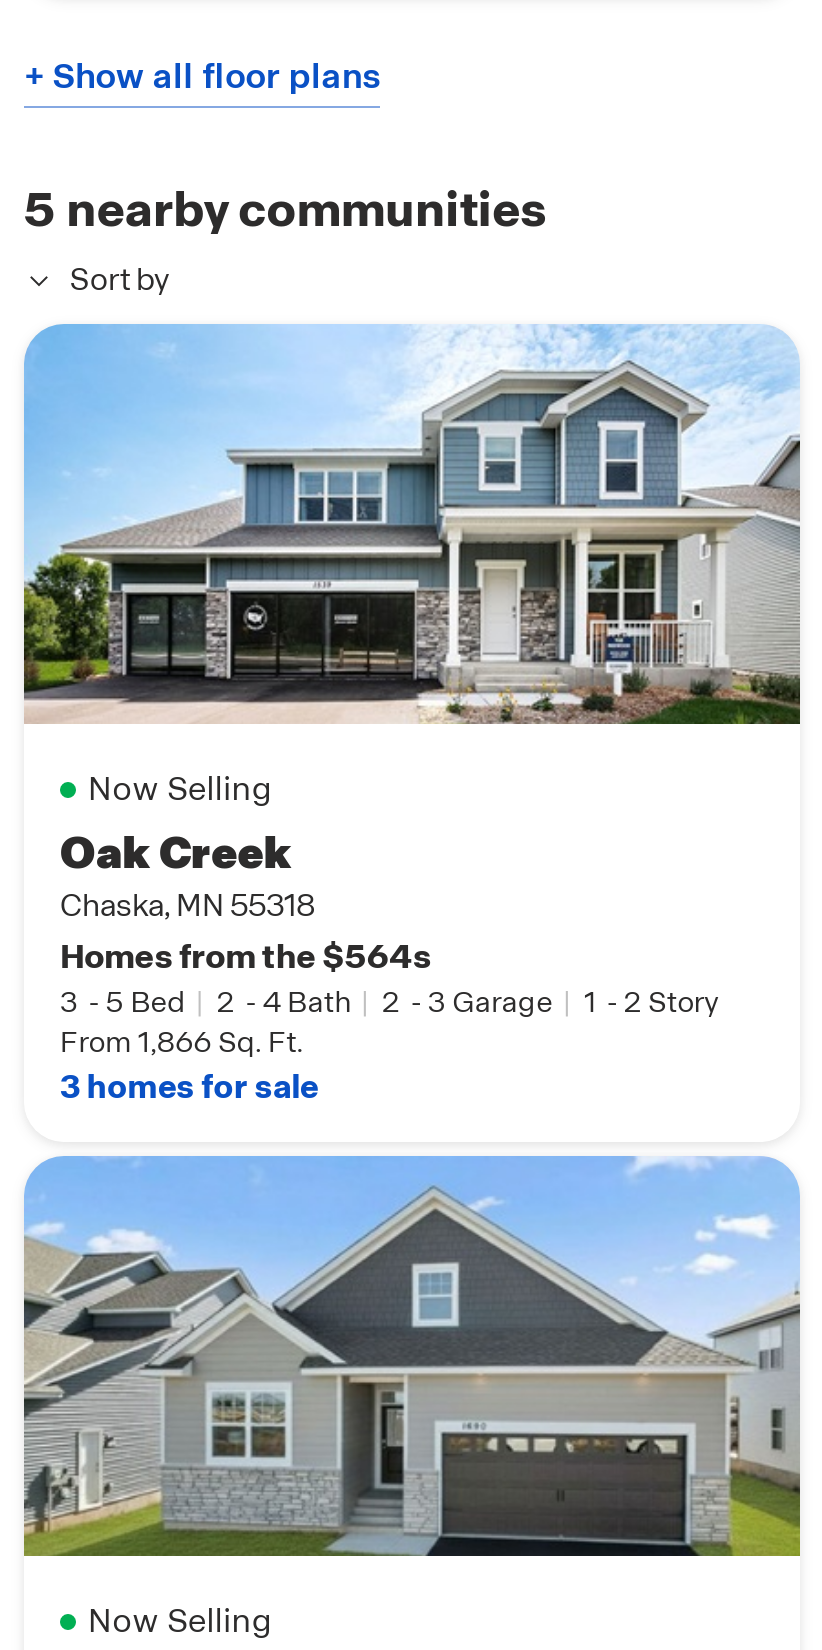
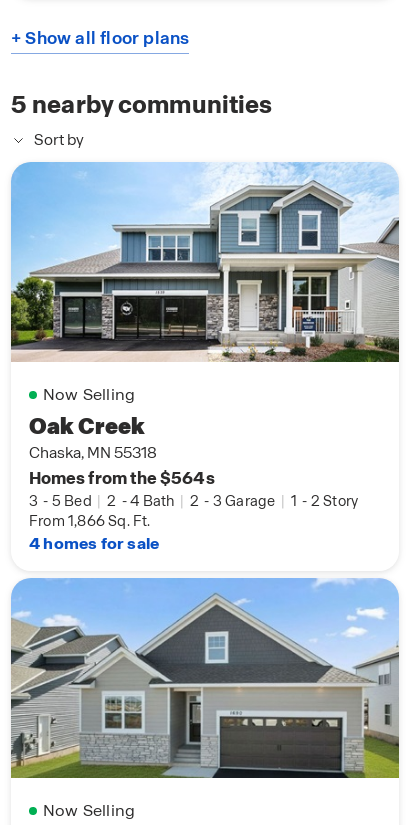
- 3 homes for sale
+ 4 homes for sale
